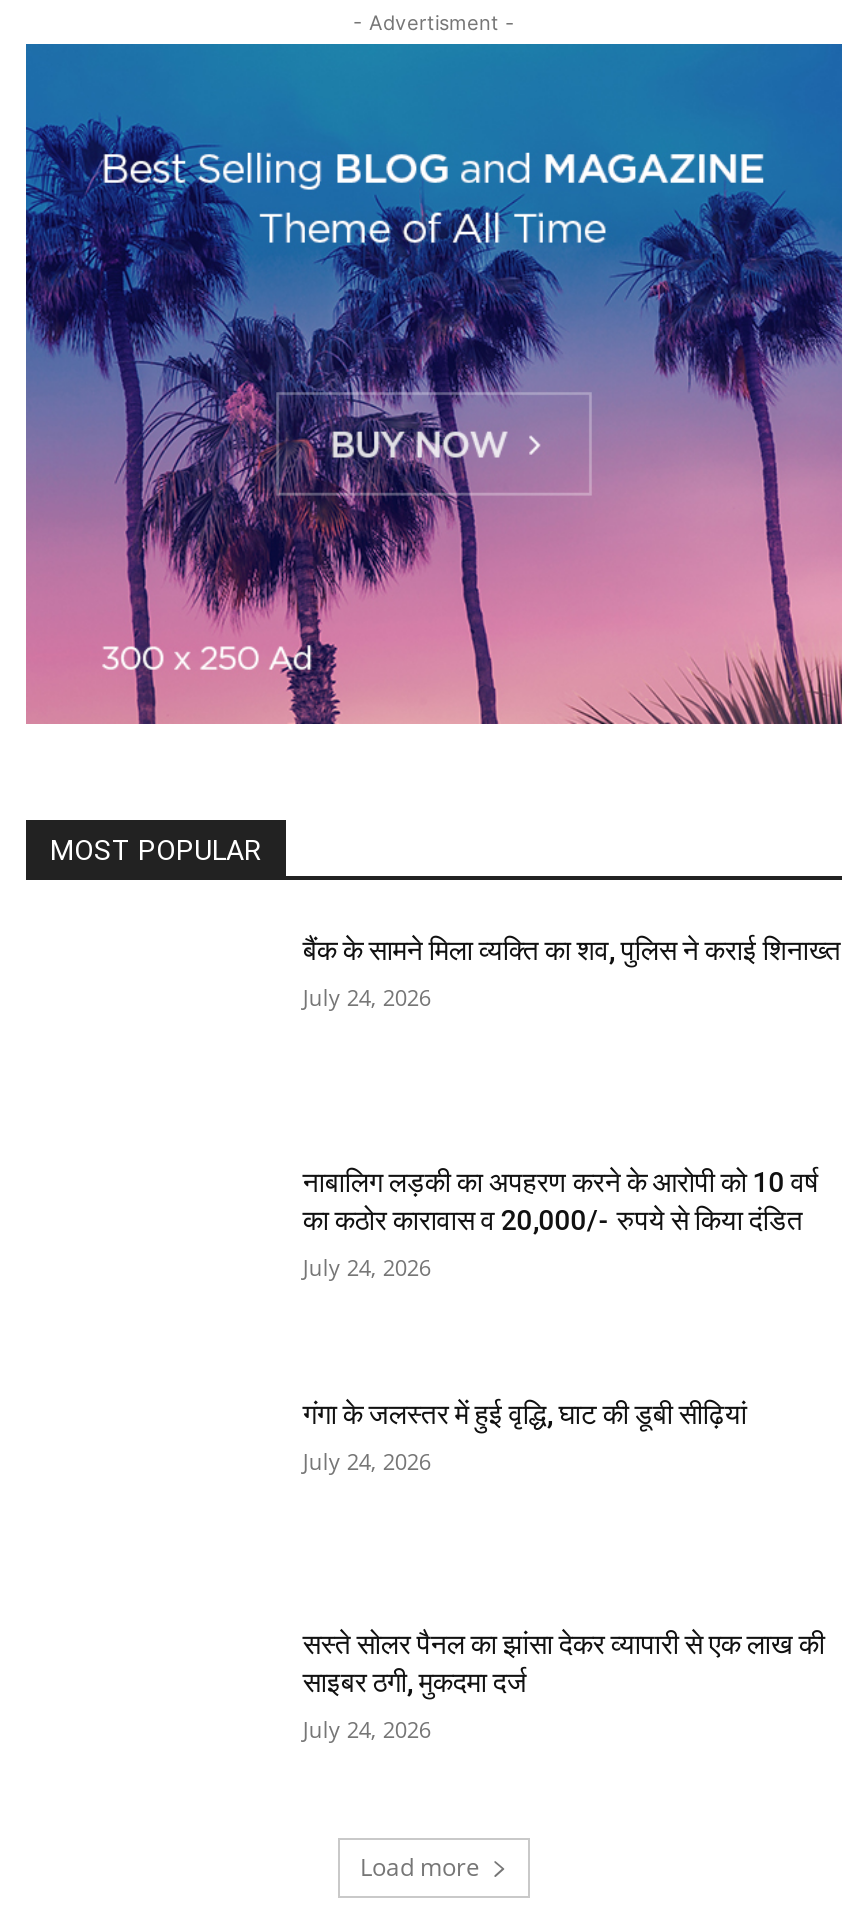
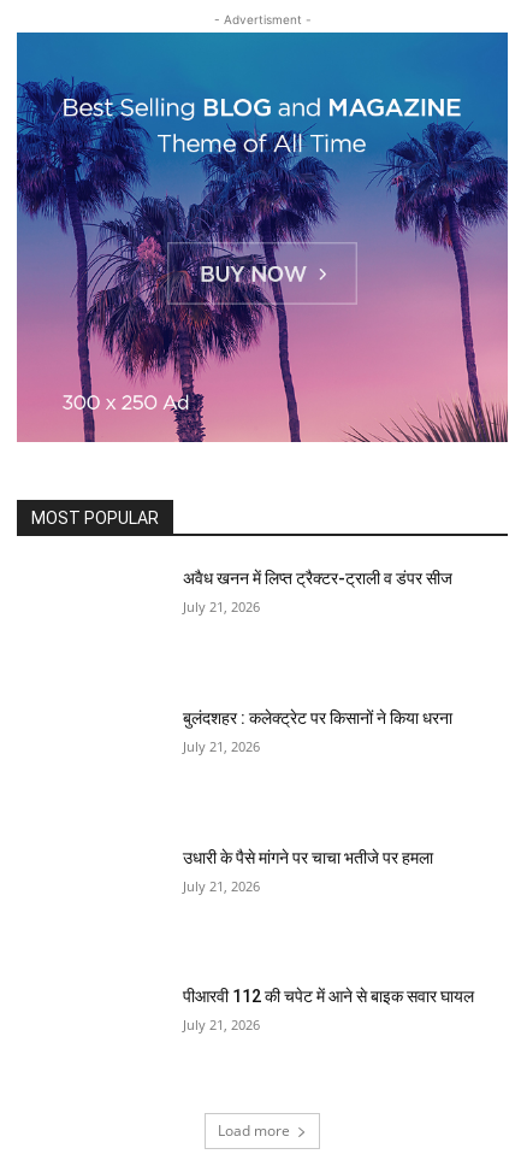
- बैंक के सामने मिला व्यक्ति का शव, पुलिस ने कराई शिनाख्त
+ अवैध खनन में लिप्त ट्रैक्टर-ट्राली व डंपर सीज

- July 24, 2026
+ July 21, 2026

- नाबालिग लड़की का अपहरण करने के आरोपी को 10 वर्ष
- का कठोर कारावास व 20,000/- रुपये से किया दंडित
+ बुलंदशहर : कलेक्ट्रेट पर किसानों ने किया धरना

- July 24, 2026
+ July 21, 2026

- गंगा के जलस्तर में हुई वृद्धि, घाट की डूबी सीढ़ियां
+ उधारी के पैसे मांगने पर चाचा भतीजे पर हमला

- July 24, 2026
+ July 21, 2026

- सस्ते सोलर पैनल का झांसा देकर व्यापारी से एक लाख की
- साइबर ठगी, मुकदमा दर्ज
+ पीआरवी 112 की चपेट में आने से बाइक सवार घायल

- July 24, 2026
+ July 21, 2026
